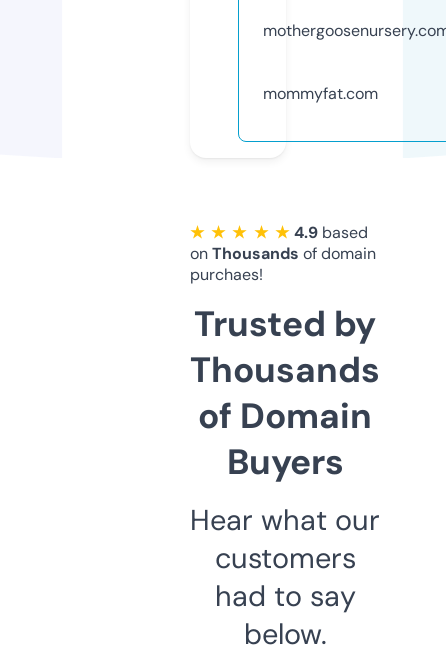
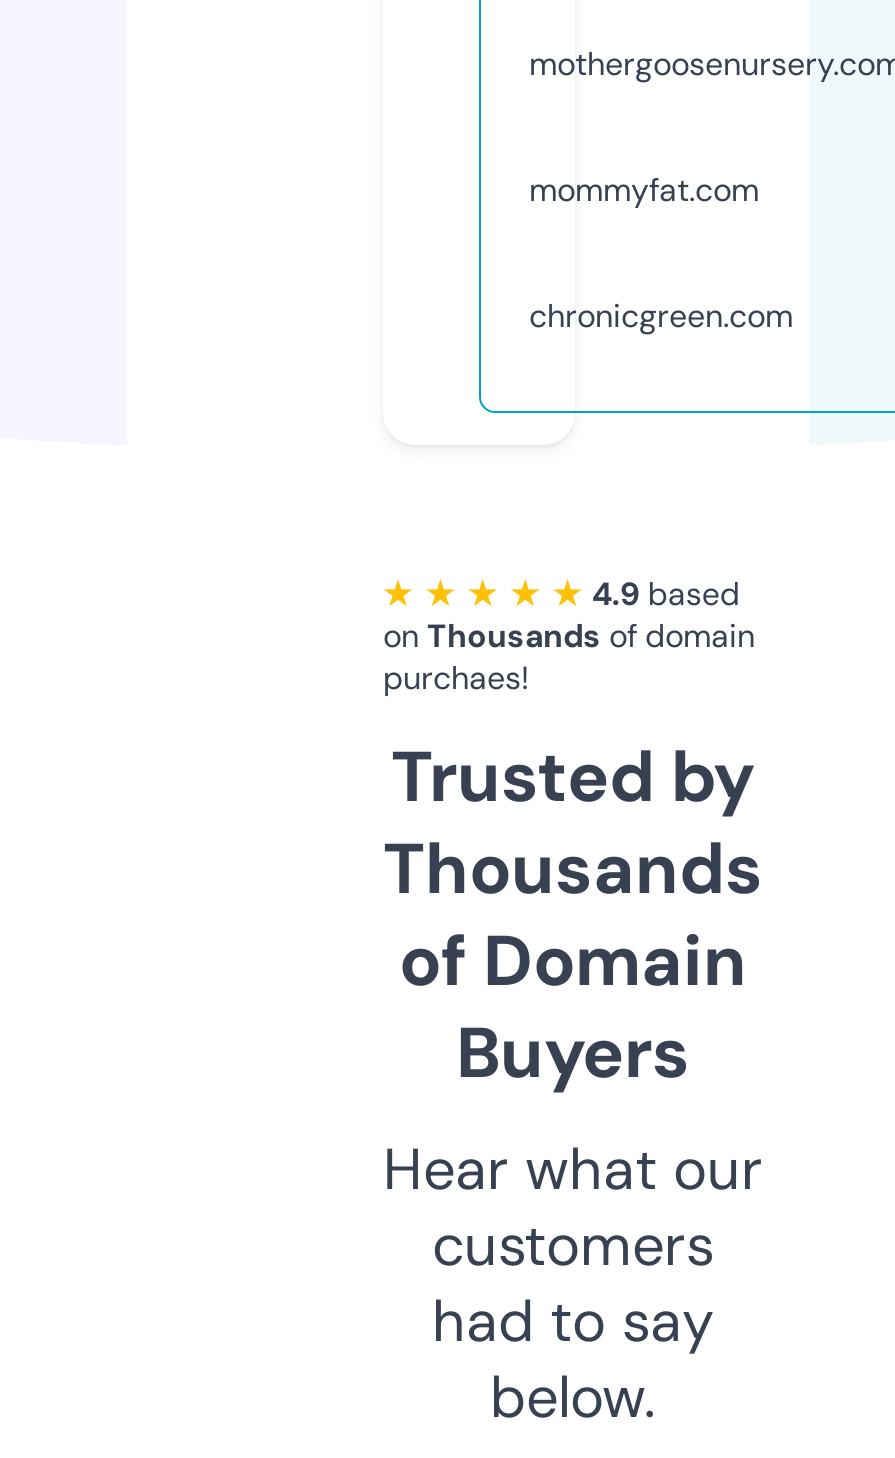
+ chronicgreen.com
